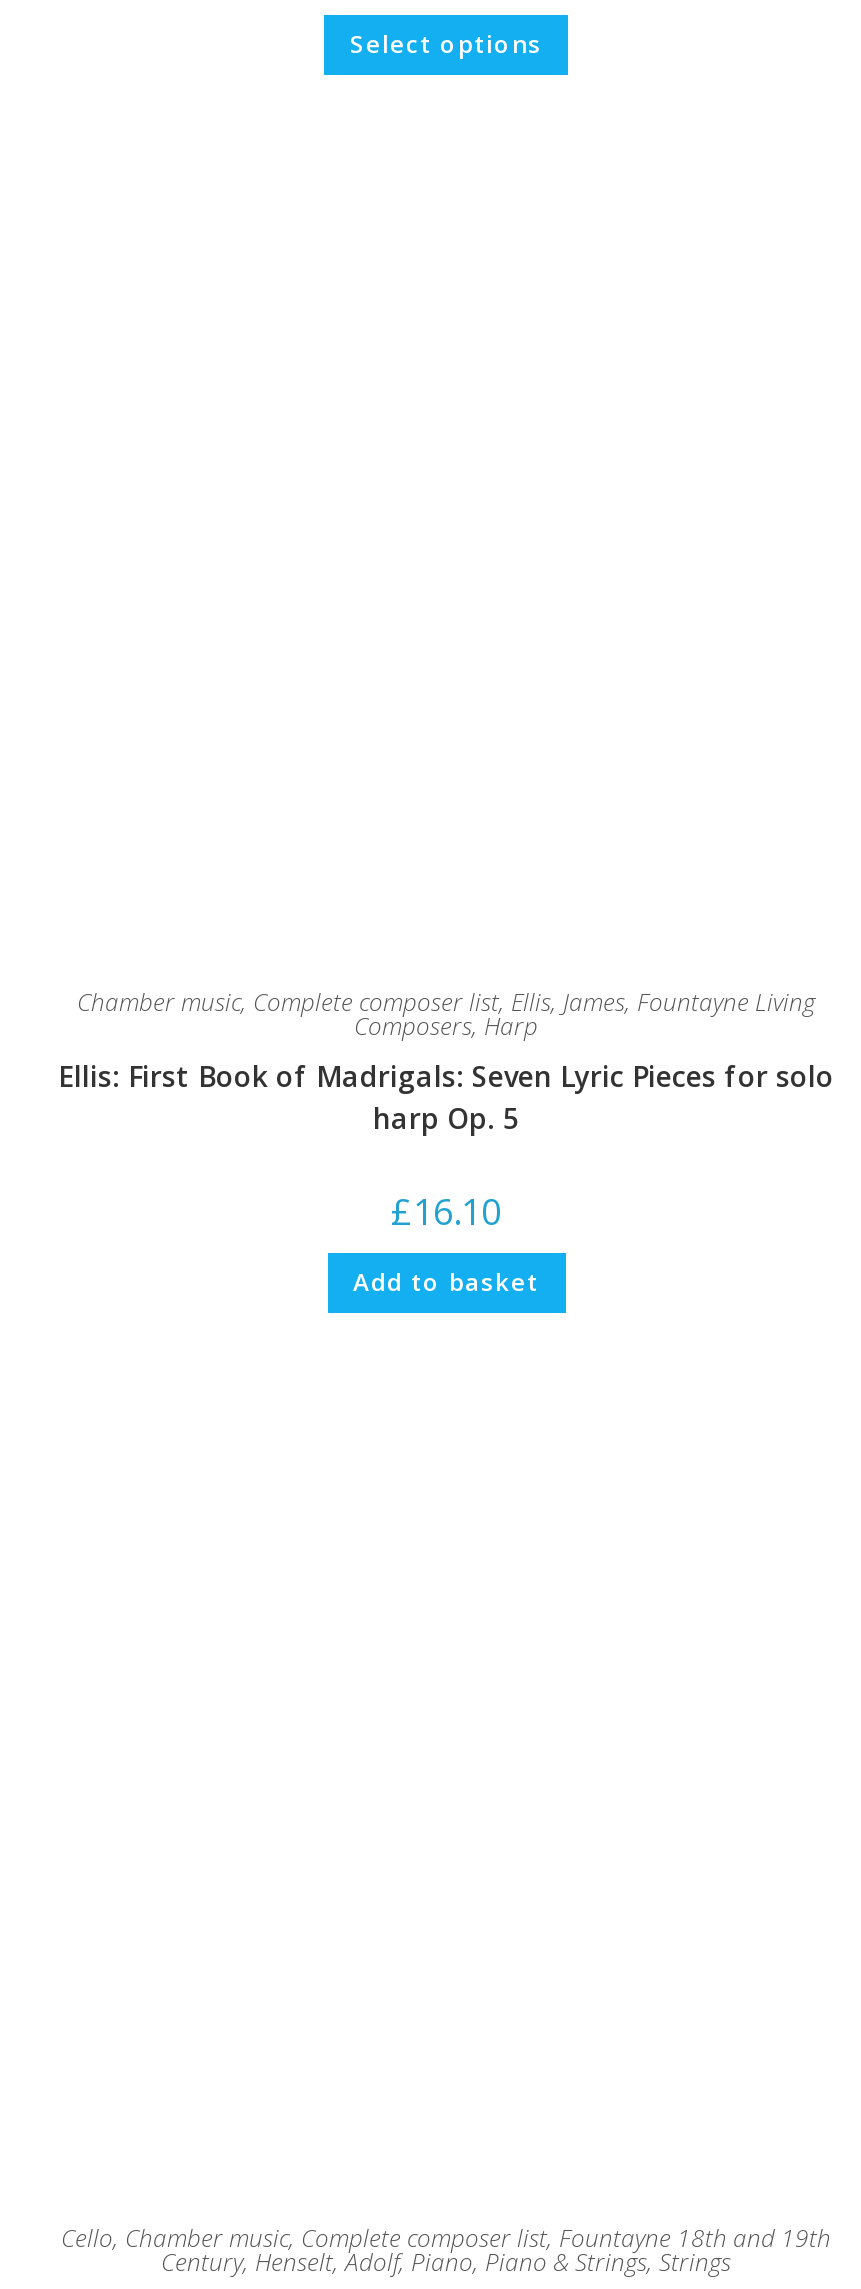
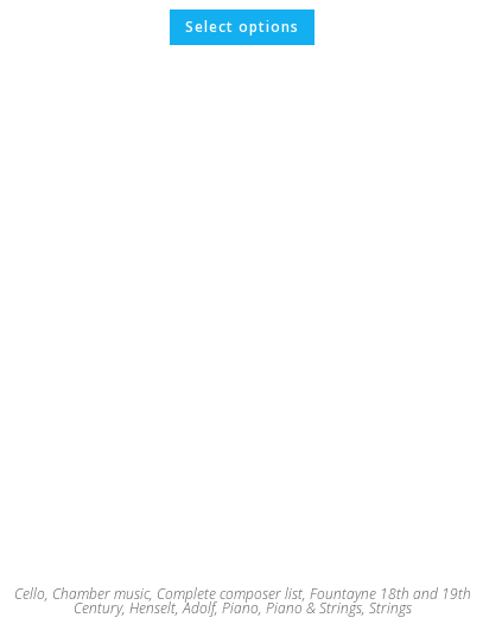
- Chamber music, Complete composer list, Ellis, James, Fountayne Living
- Composers,Harp
- Ellis: First Book of Madrigals: Seven Lyric Pieces for solo
- harp Op. 5
- £16.10
- Add to basket
